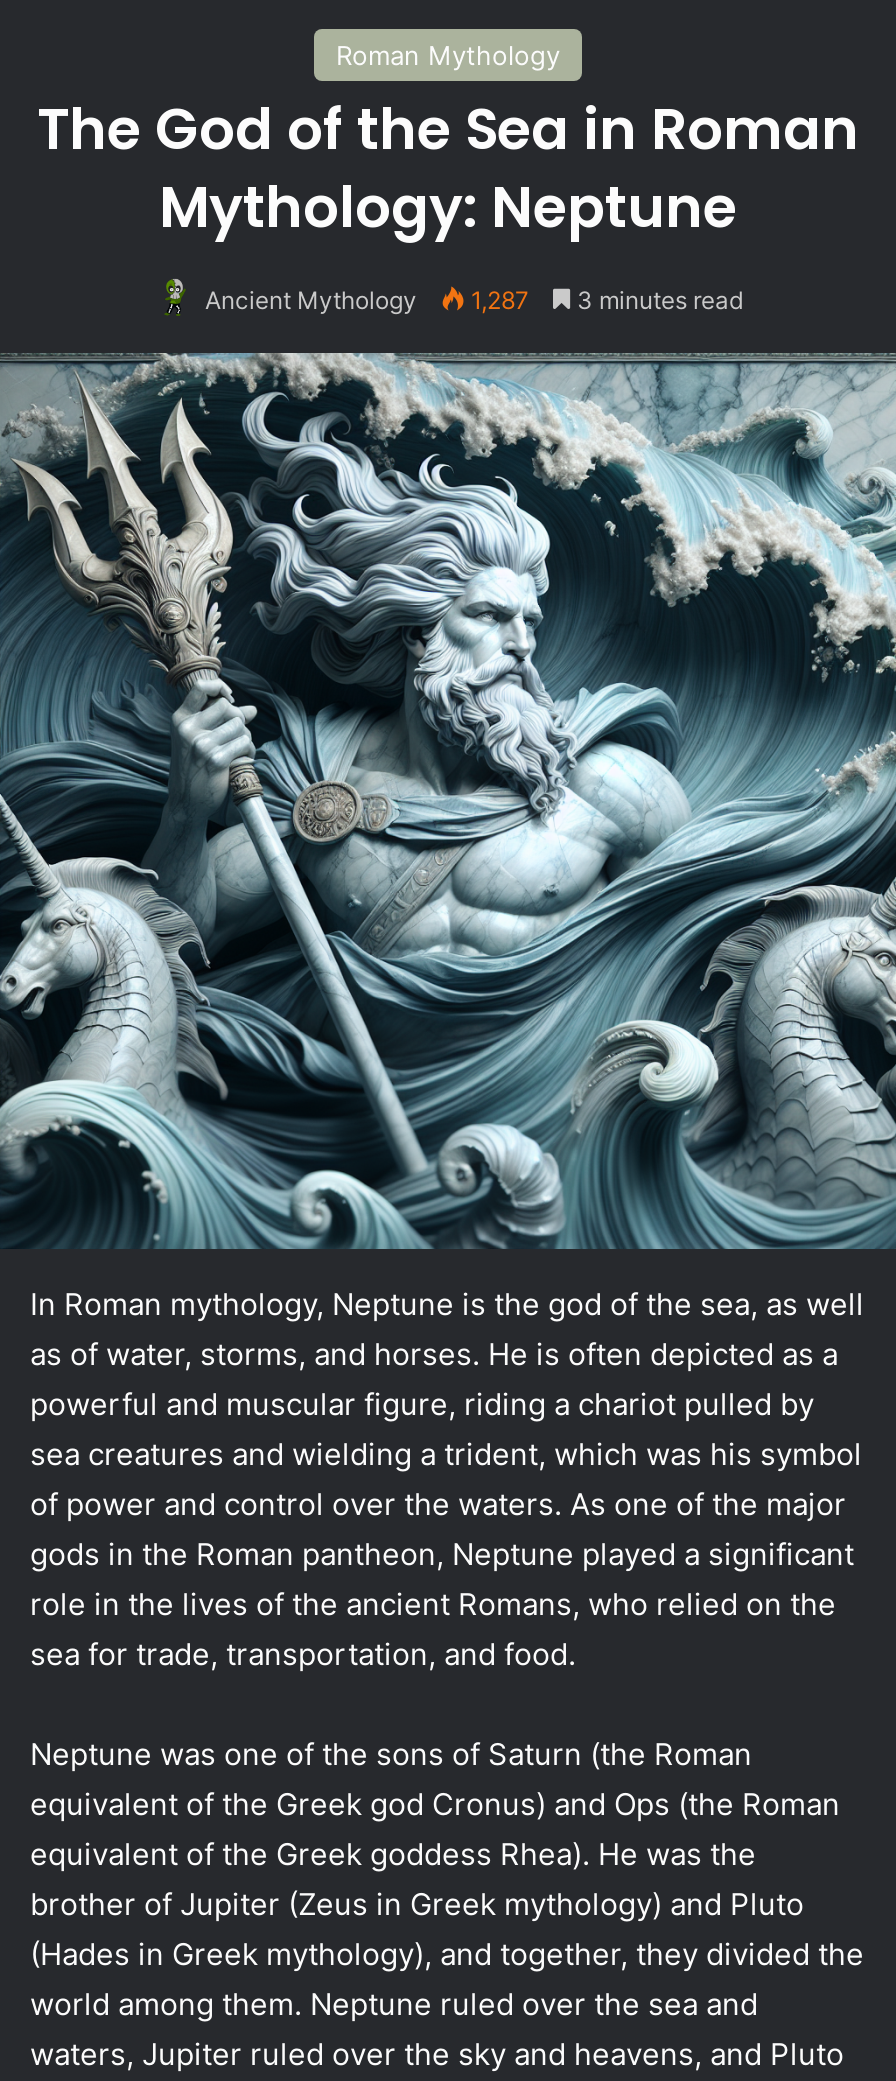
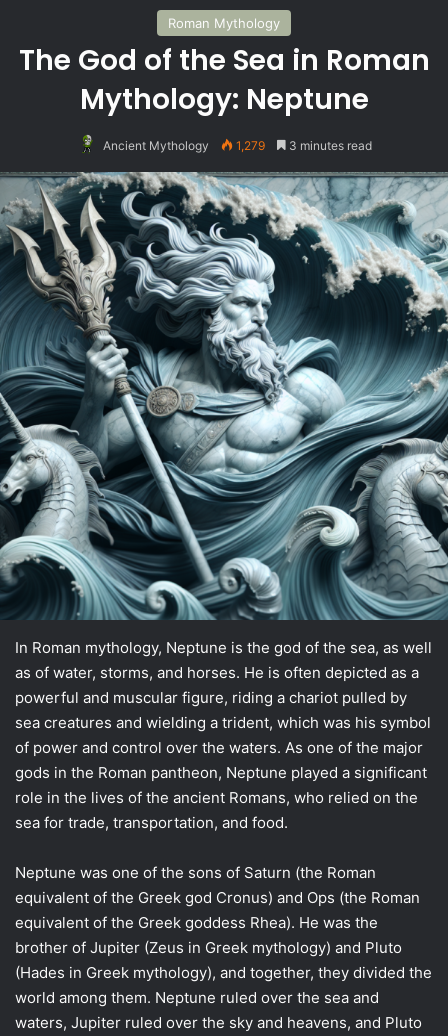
- Ancient Mythology 1,287 3 minutes read
+ Ancient Mythology 1,279 3 minutes read
